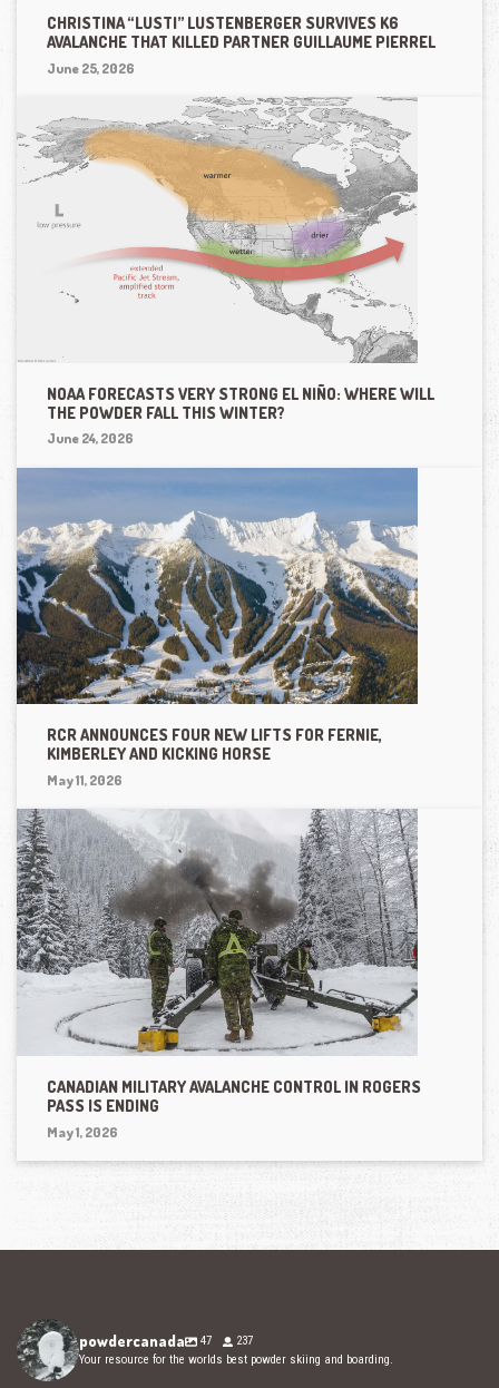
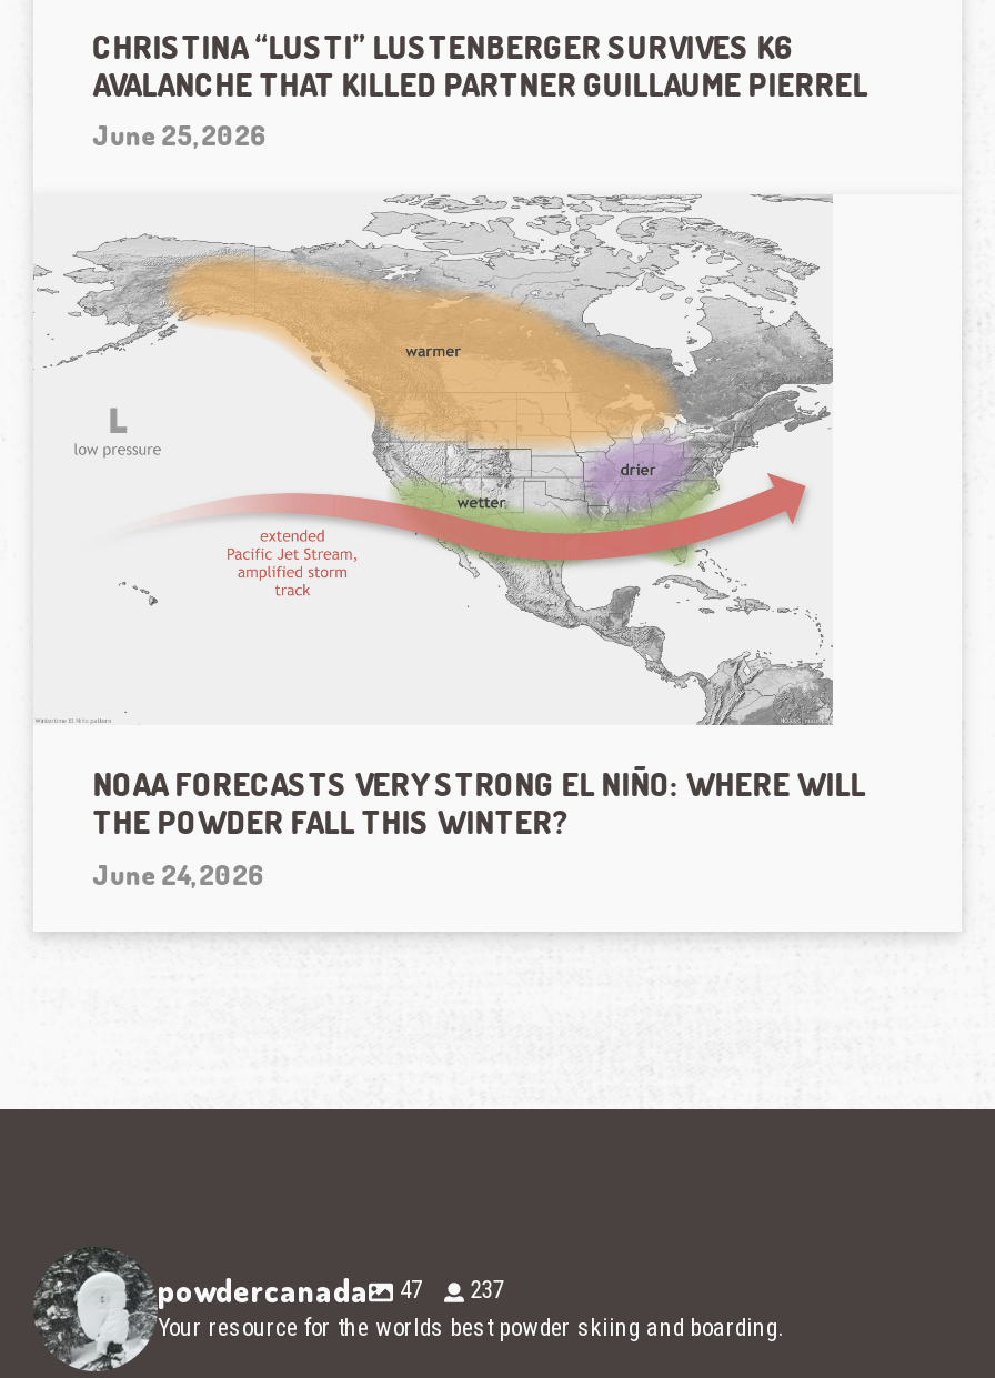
- [image]
- RCR ANNOUNCES FOUR NEW LIFTS FOR FERNIE,
- KIMBERLEY AND KICKING HORSE
- May 11, 2026

- [image]
- CANADIAN MILITARY AVALANCHE CONTROL IN ROGERS
- PASS IS ENDING
- May 1, 2026
